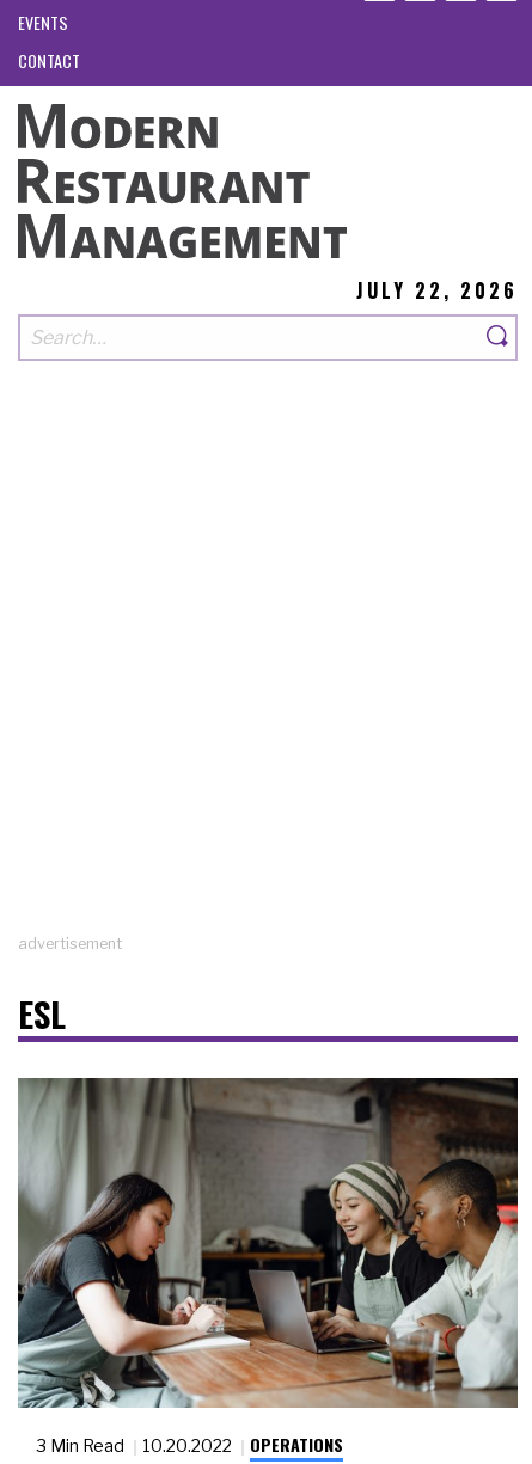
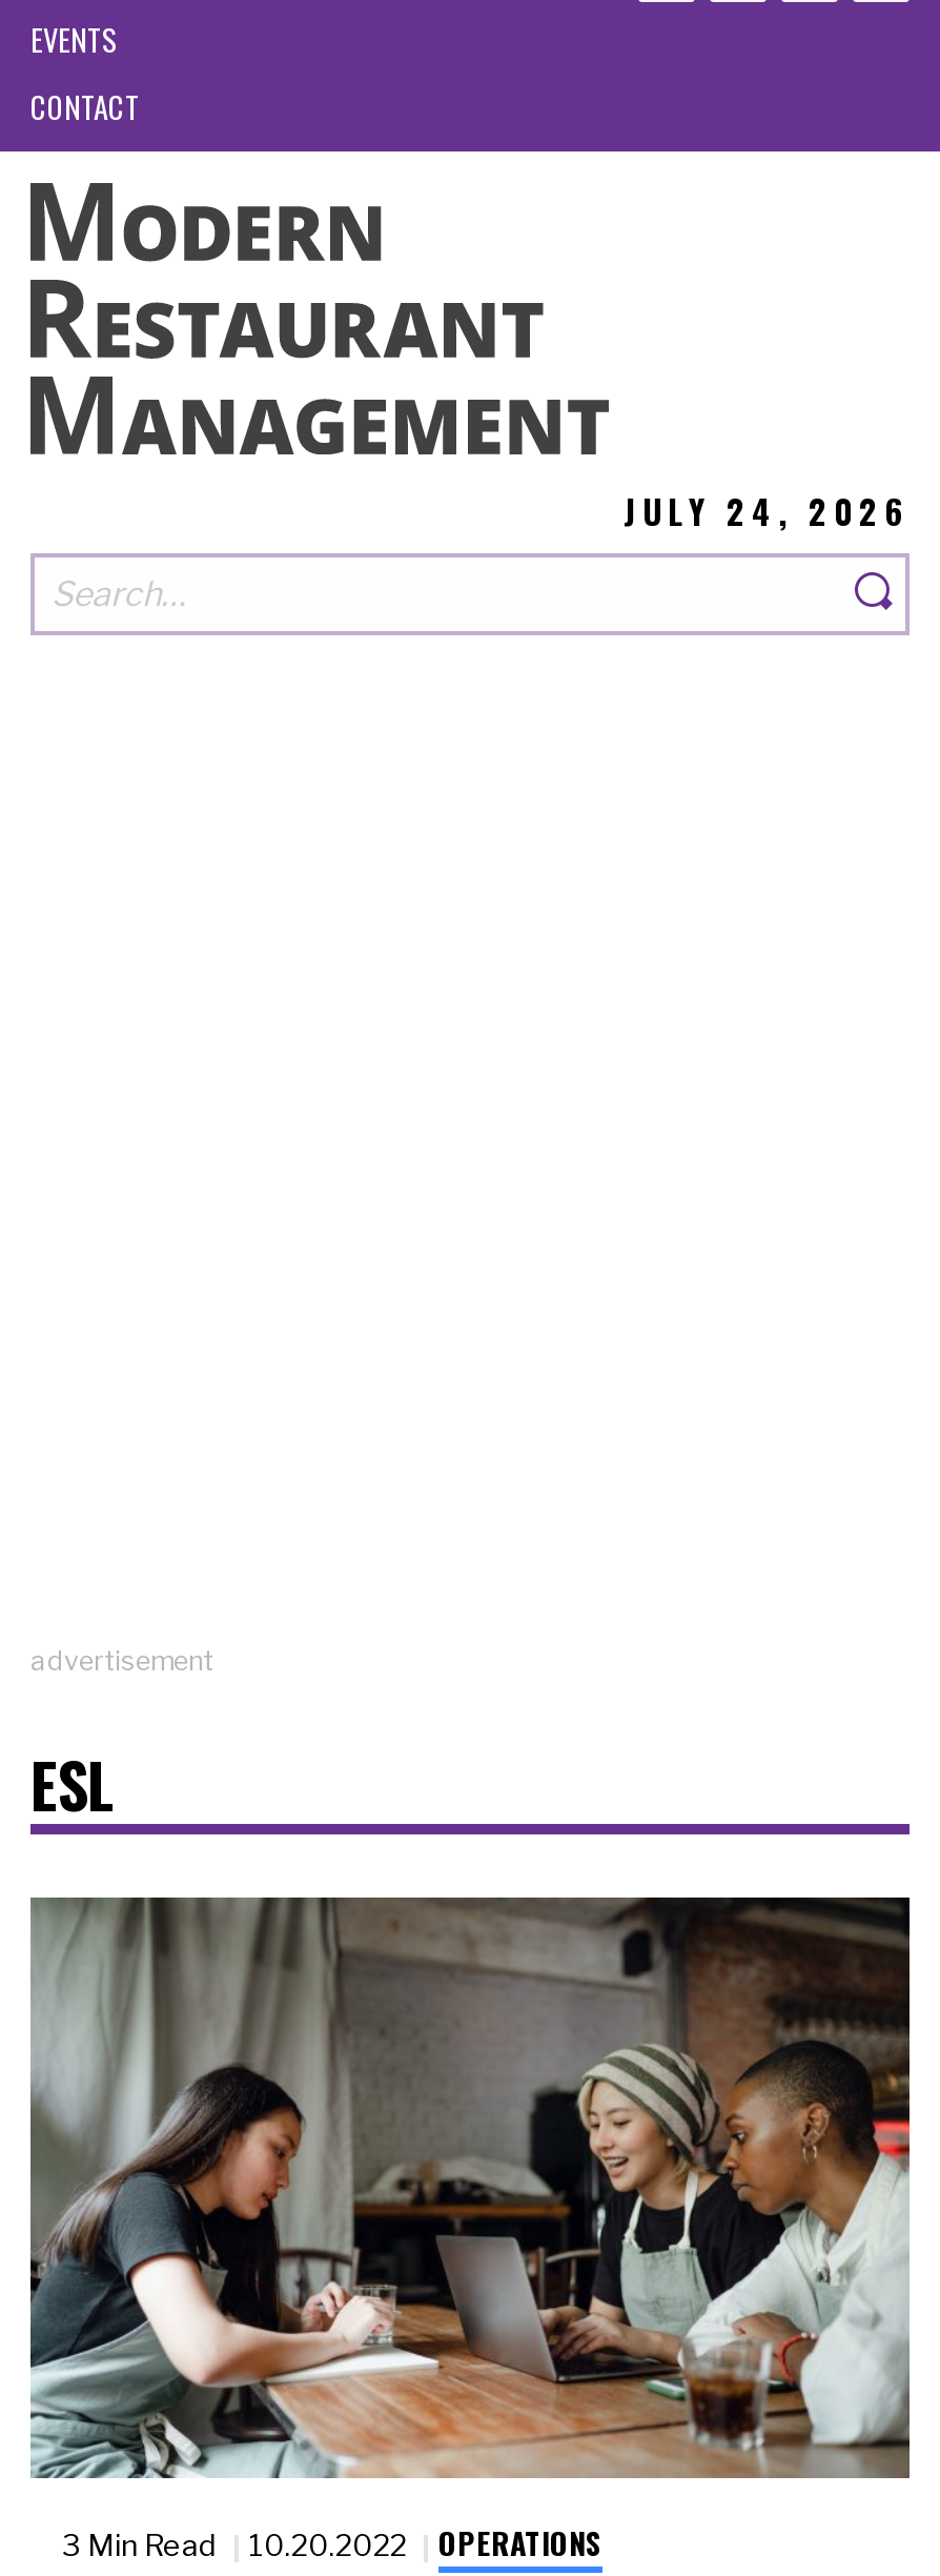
- JULY 22, 2026
+ JULY 24, 2026
